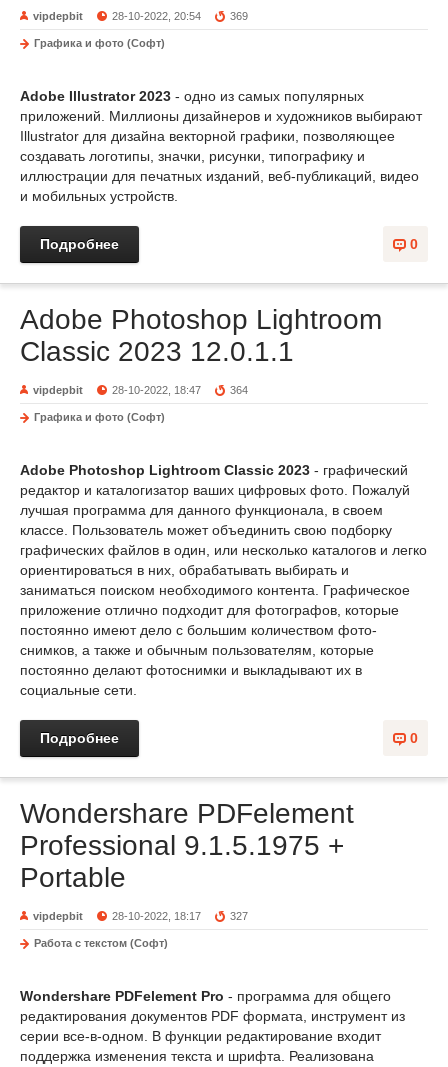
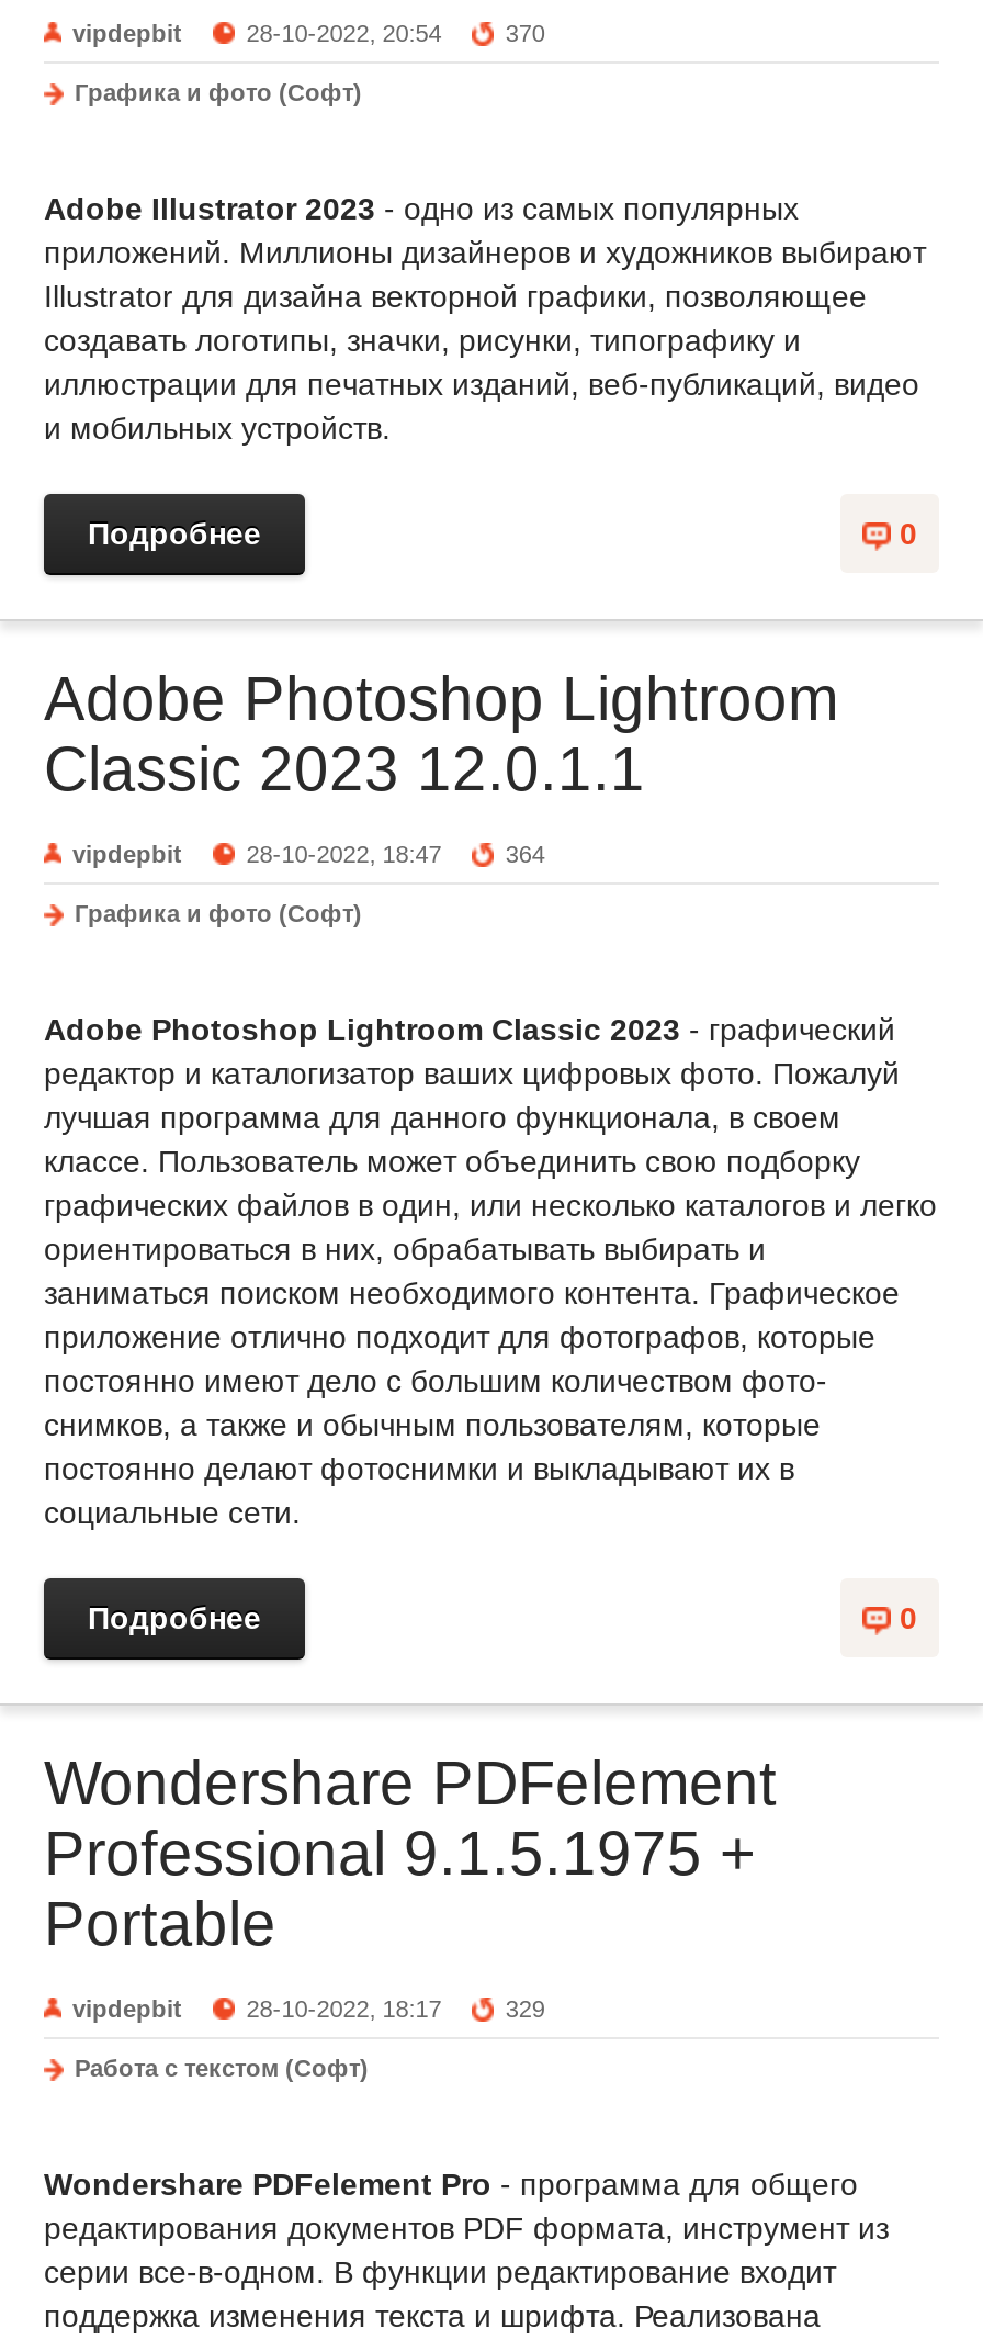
- 369
+ 370

- 327
+ 329
